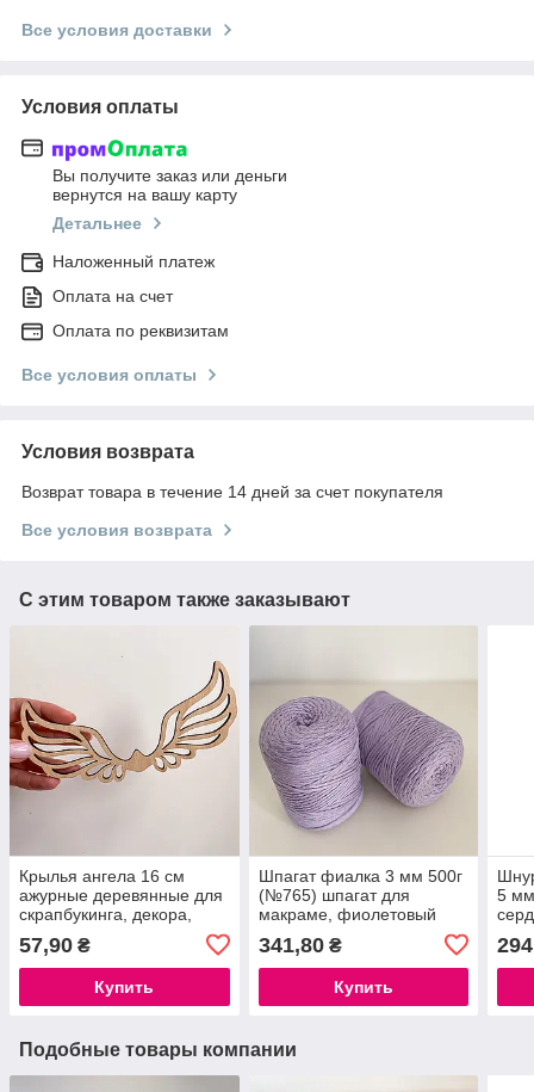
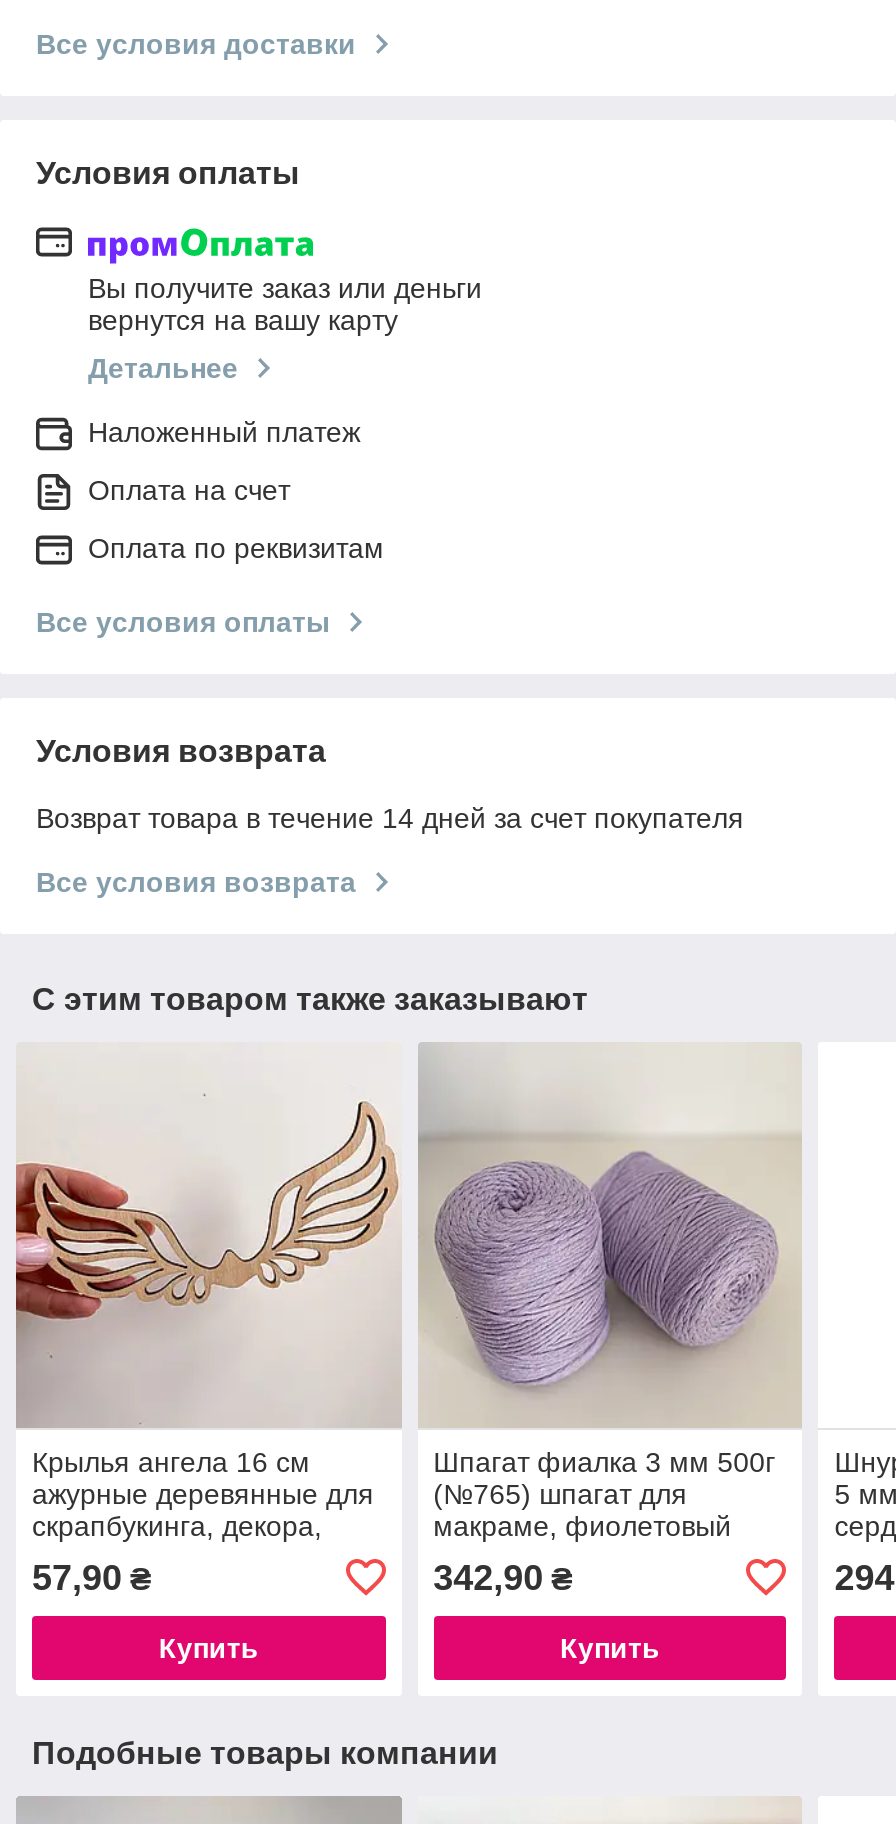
- 341,80 ₴
+ 342,90 ₴
